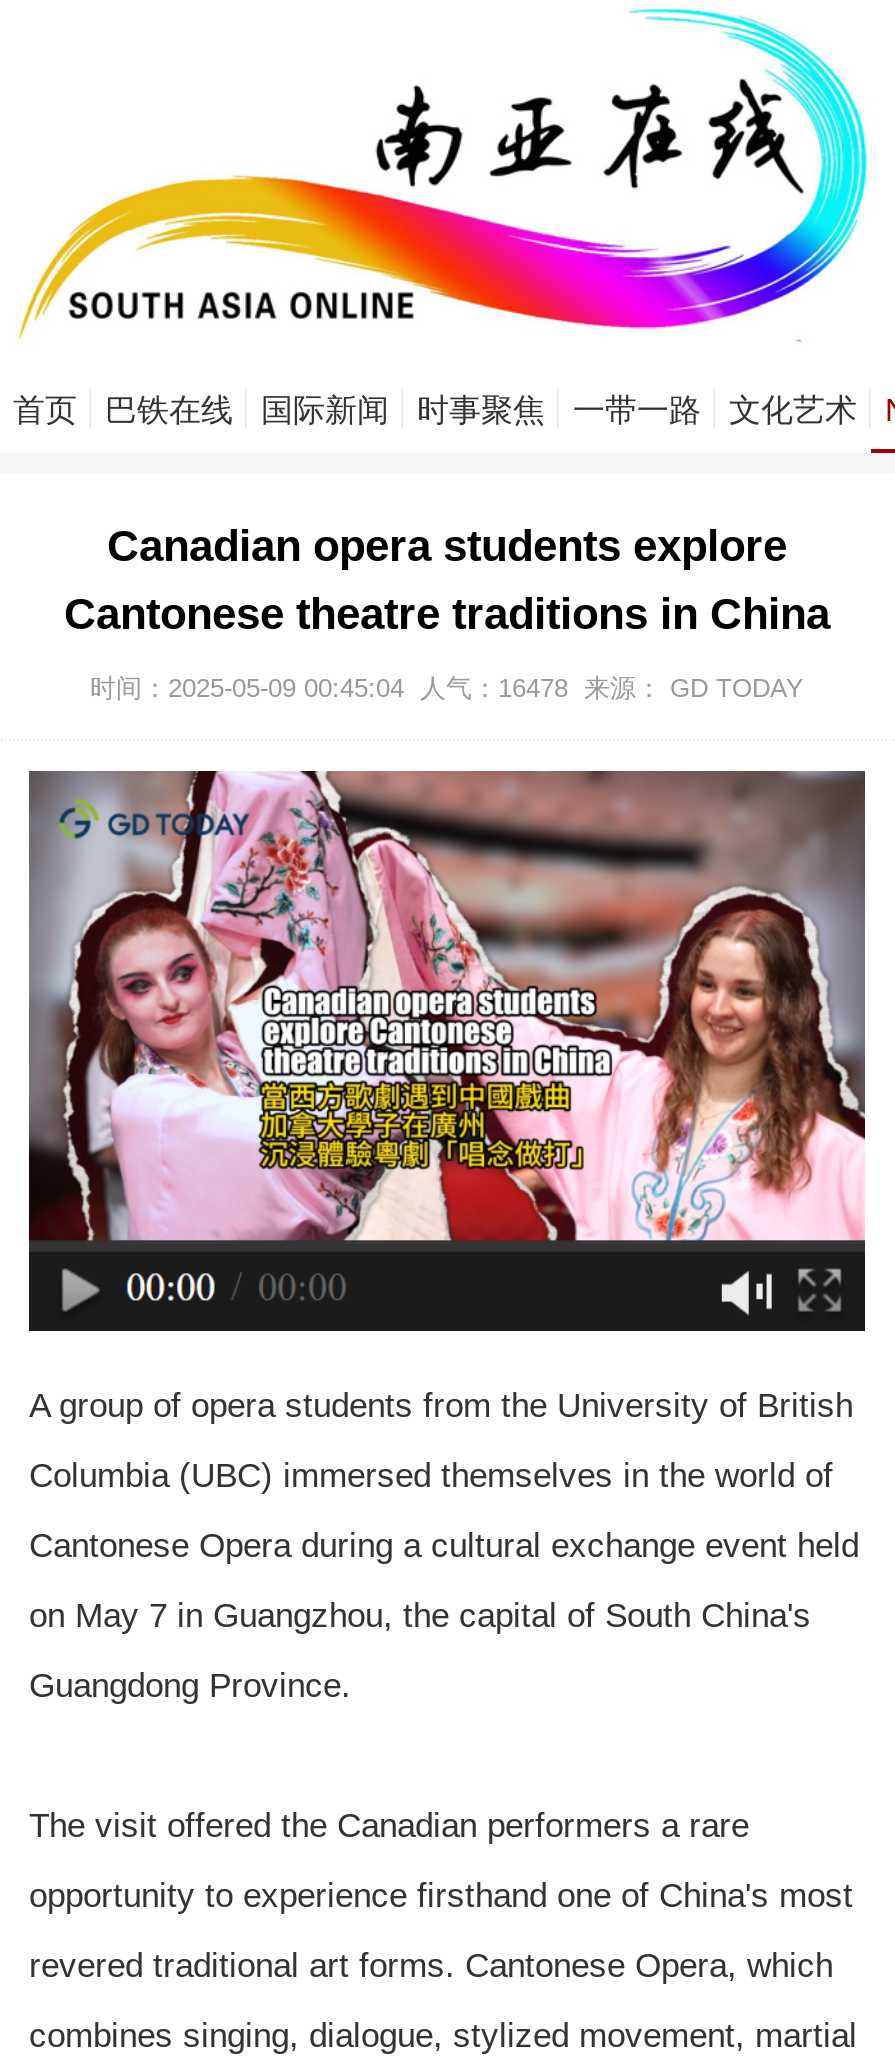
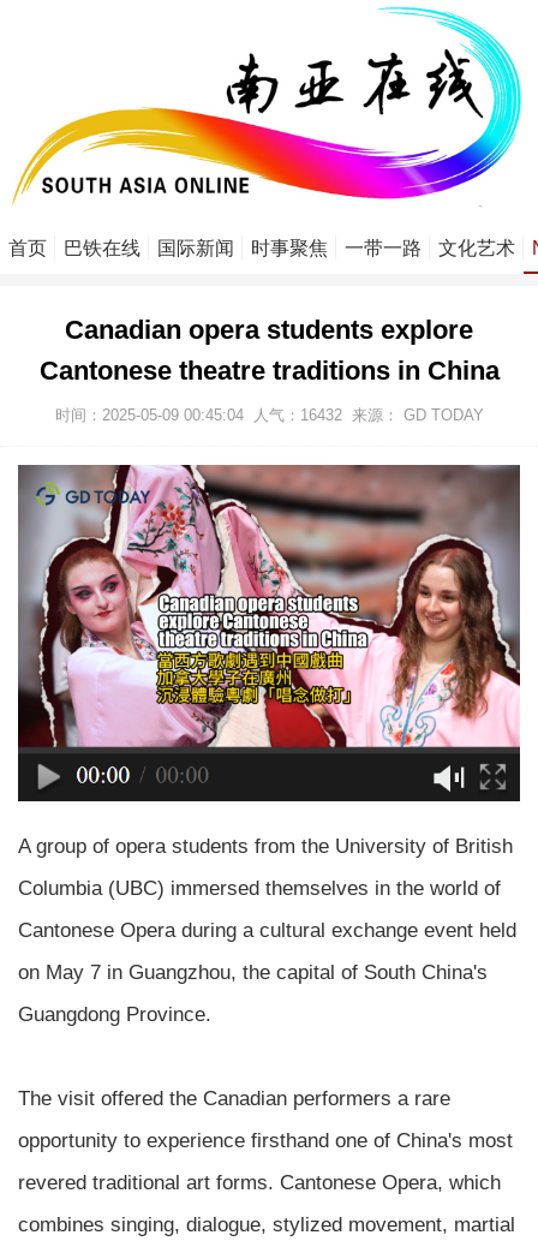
- 时间：2025-05-09 00:45:04 人气：16478 来源： GD TODAY
+ 时间：2025-05-09 00:45:04 人气：16432 来源： GD TODAY
